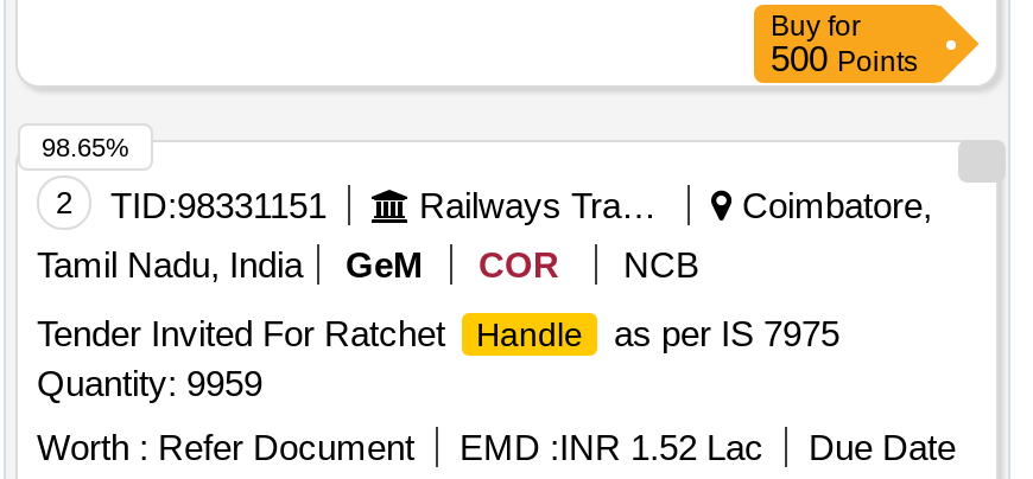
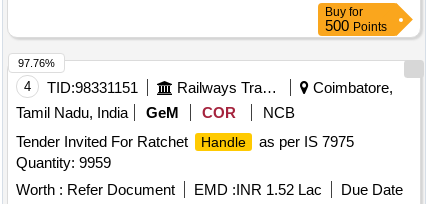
- 98.65%
+ 97.76%

- 2 TID:98331151
+ 4 TID:98331151
